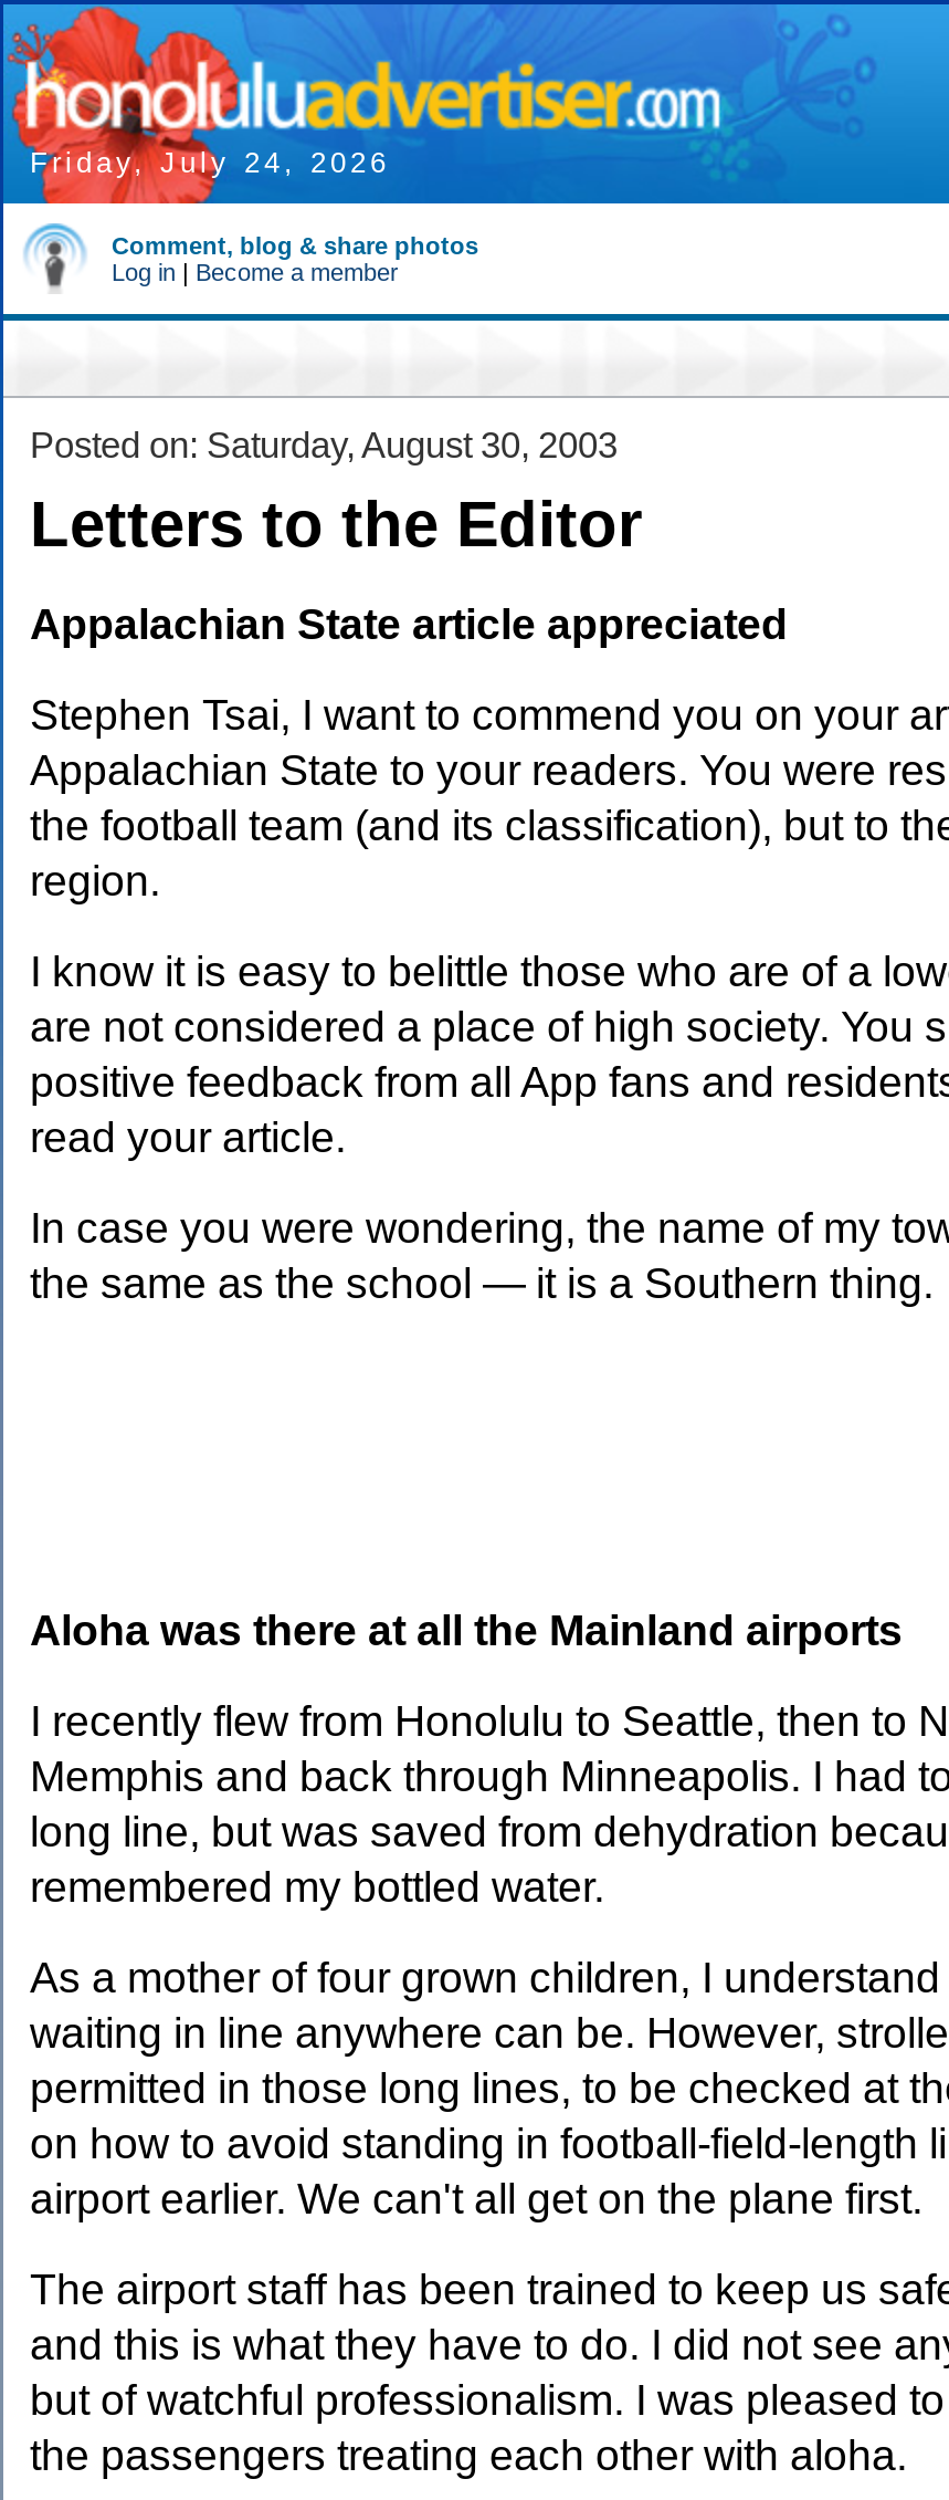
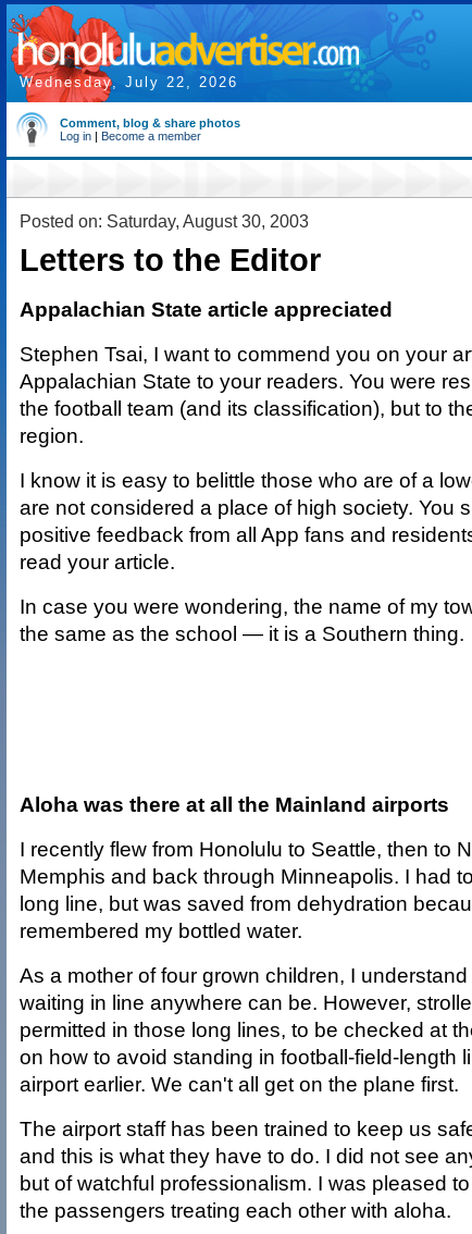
- Friday, July 24, 2026
+ Wednesday, July 22, 2026
